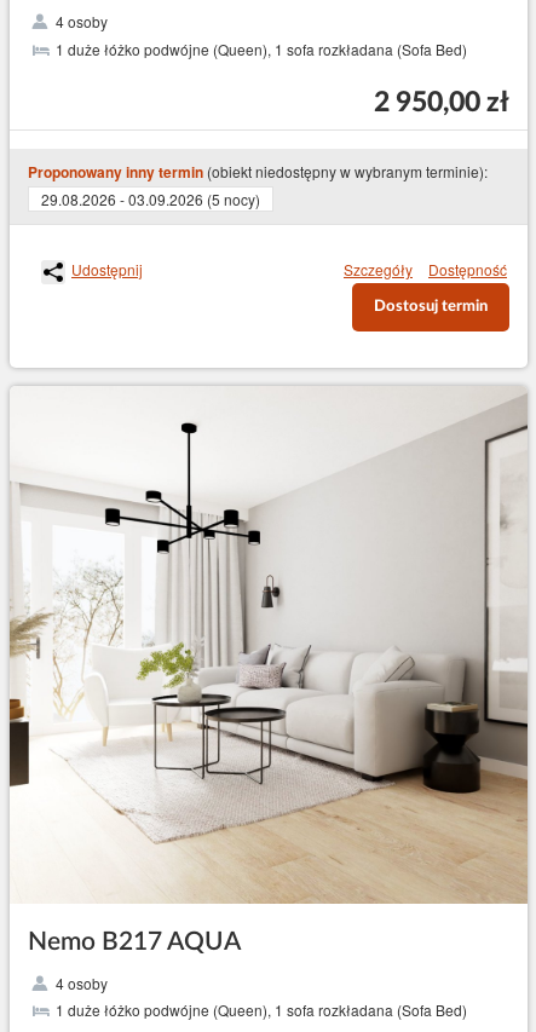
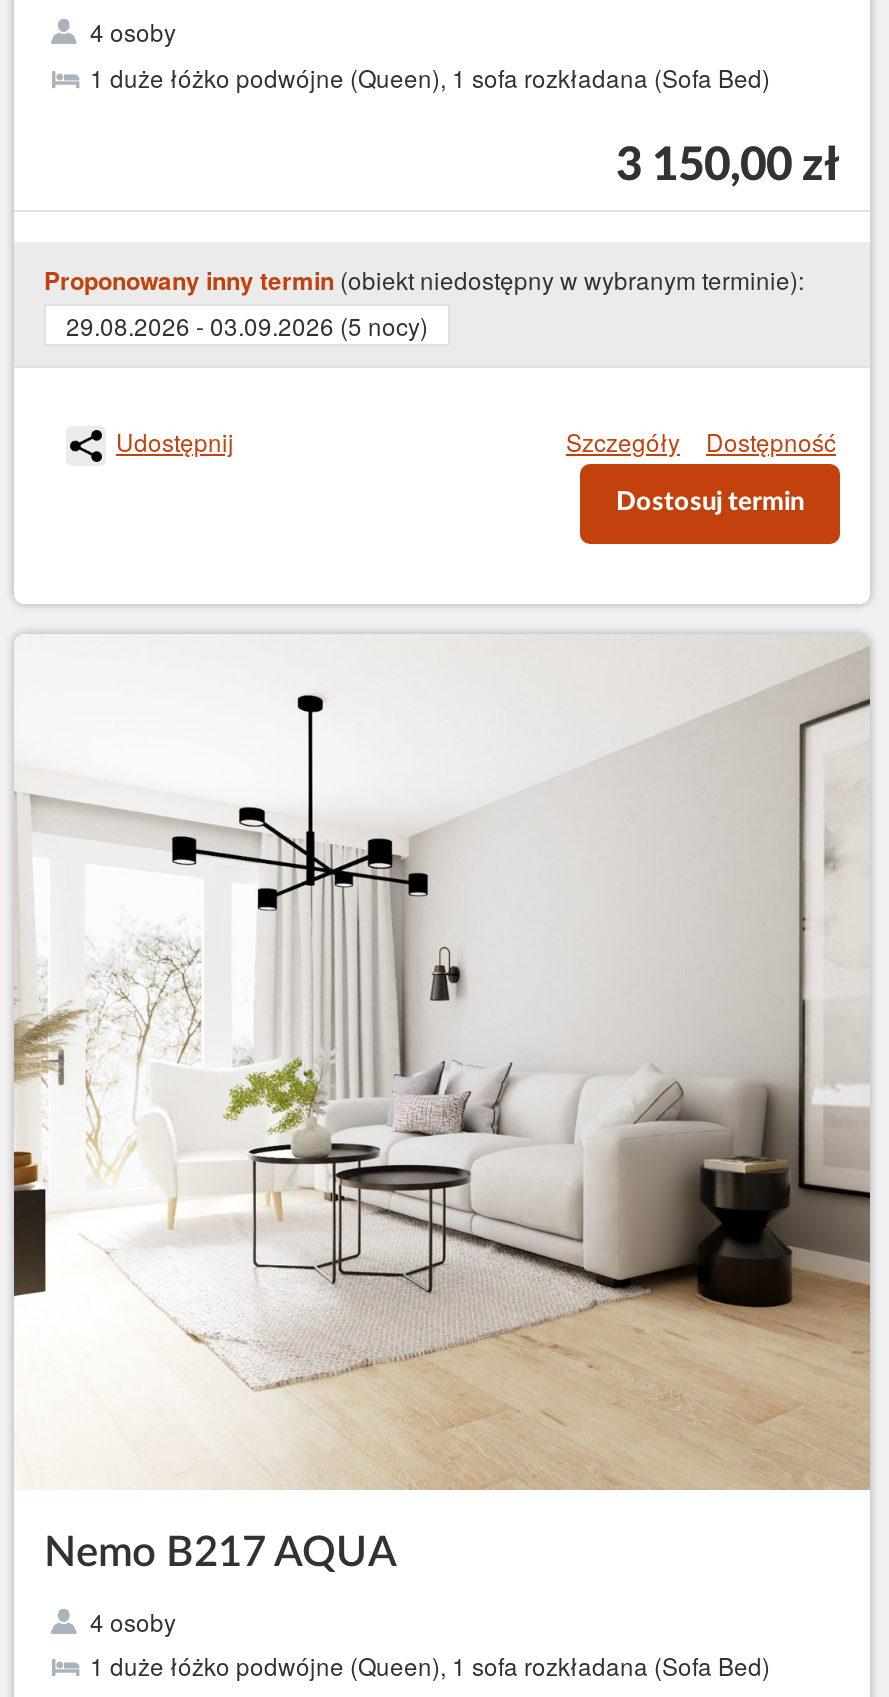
- 2 950,00 zł
+ 3 150,00 zł
